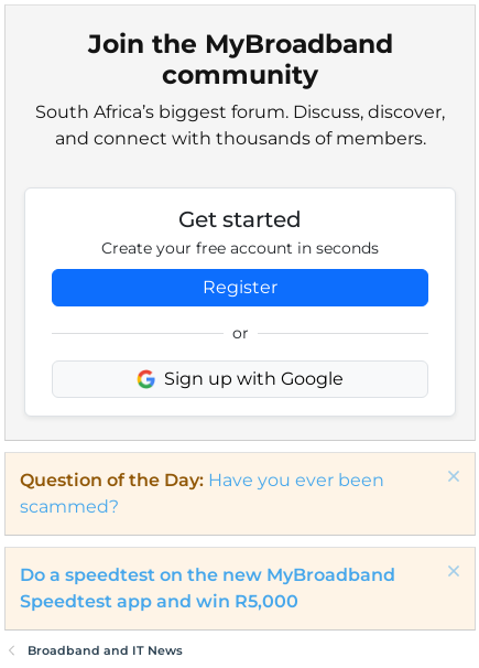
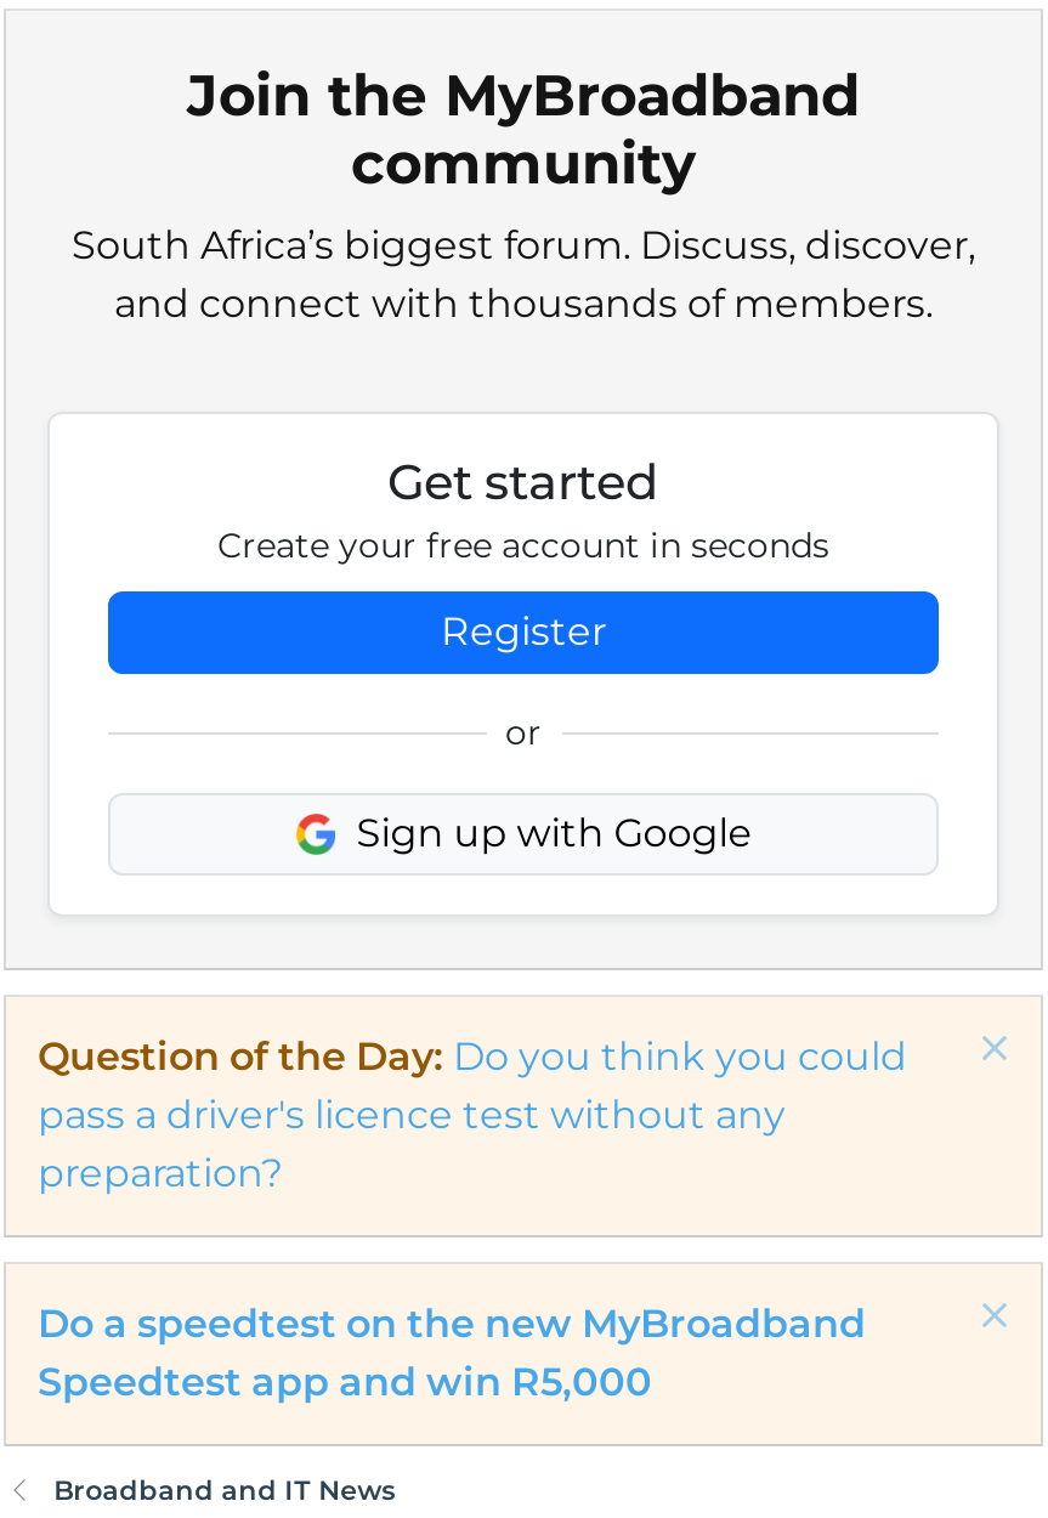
- Question of the Day: Have you ever been
- scammed?
+ Question of the Day: Do you think you could
+ pass a driver's licence test without any
+ preparation?
